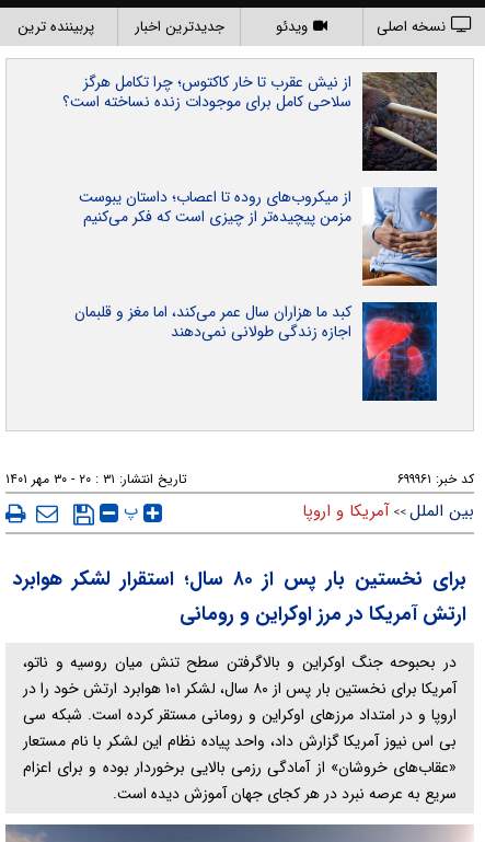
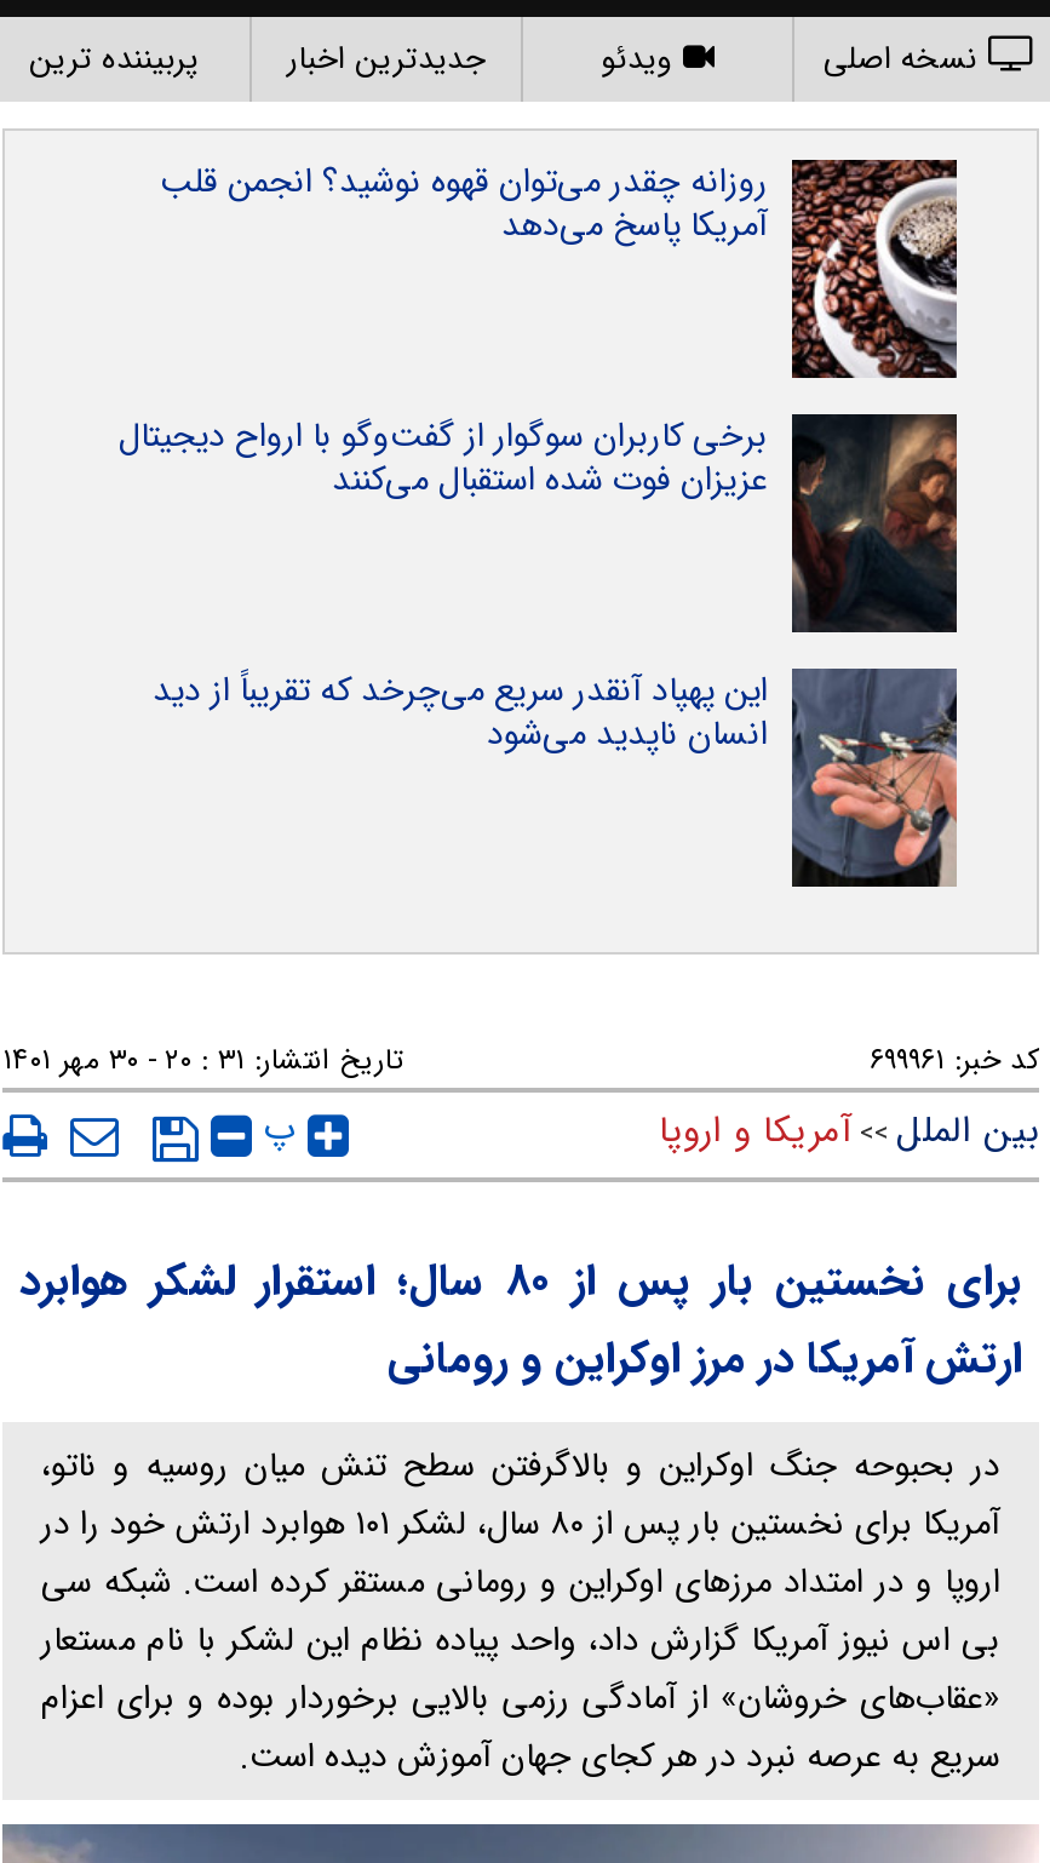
- [image]
- از نیش عقرب تا خار کاکتوس؛ چرا تکامل هرگز
- سلاحی کامل برای موجودات زنده نساخته است؟
+ [image]
+ روزانه چقدر می‌توان قهوه نوشید؟ انجمن قلب
+ آمریکا پاسخ می‌دهد

- [image]
- از میکروب‌های روده تا اعصاب؛ داستان یبوست
- مزمن پیچیده‌تر از چیزی است که فکر می‌کنیم
+ [image]
+ برخی کاربران سوگوار از گفت‌وگو با ارواح دیجیتال
+ عزیزان فوت شده استقبال می‌کنند

- [image]
- کبد ما هزاران سال عمر می‌کند، اما مغز و قلبمان
- اجازه زندگی طولانی نمی‌دهند
+ [image]
+ این پهپاد آنقدر سریع می‌چرخد که تقریباً از دید
+ انسان ناپدید می‌شود
